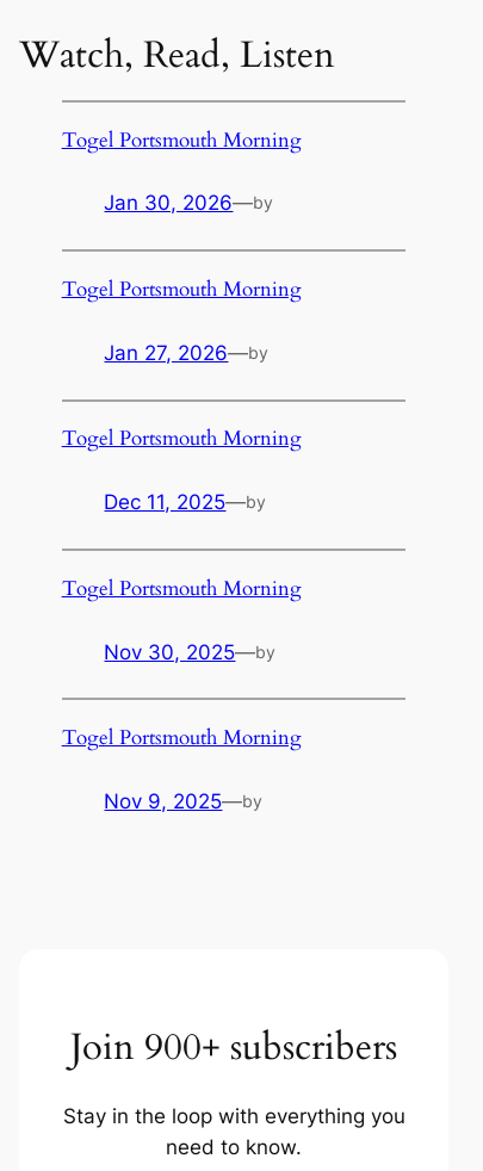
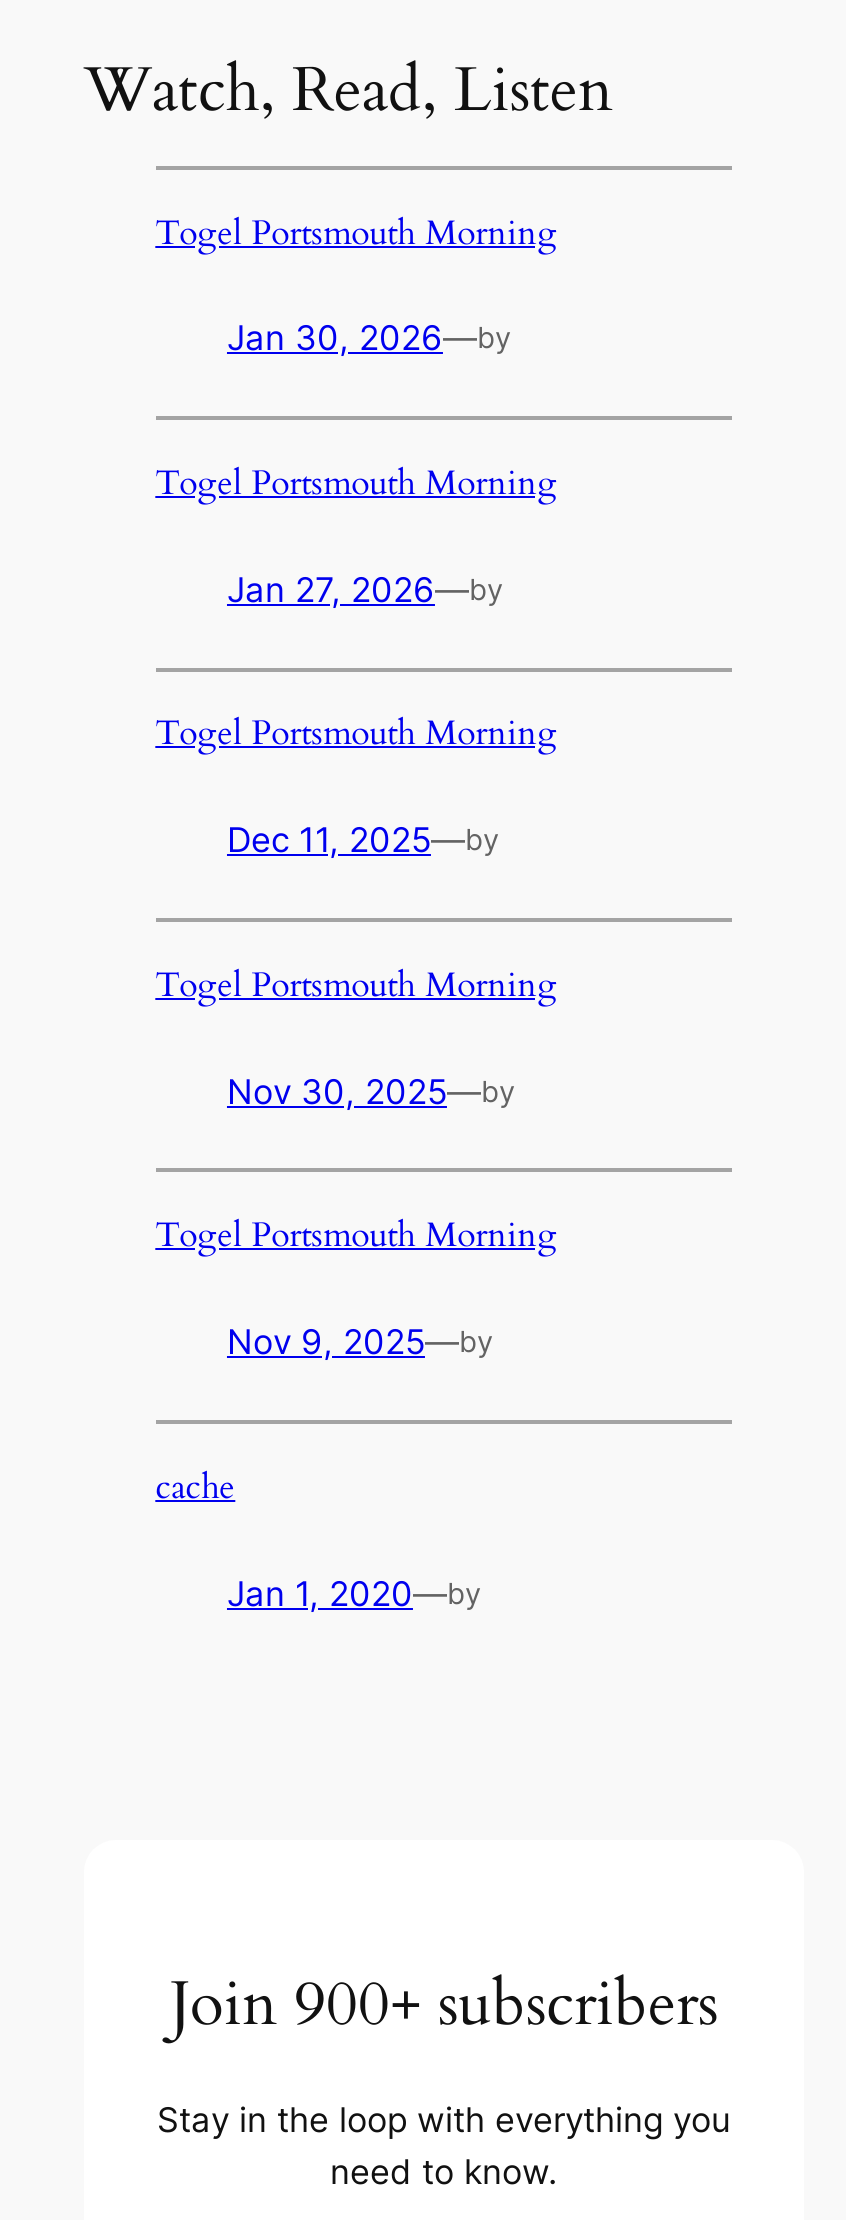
+ cache
+ Jan 1, 2020—by
